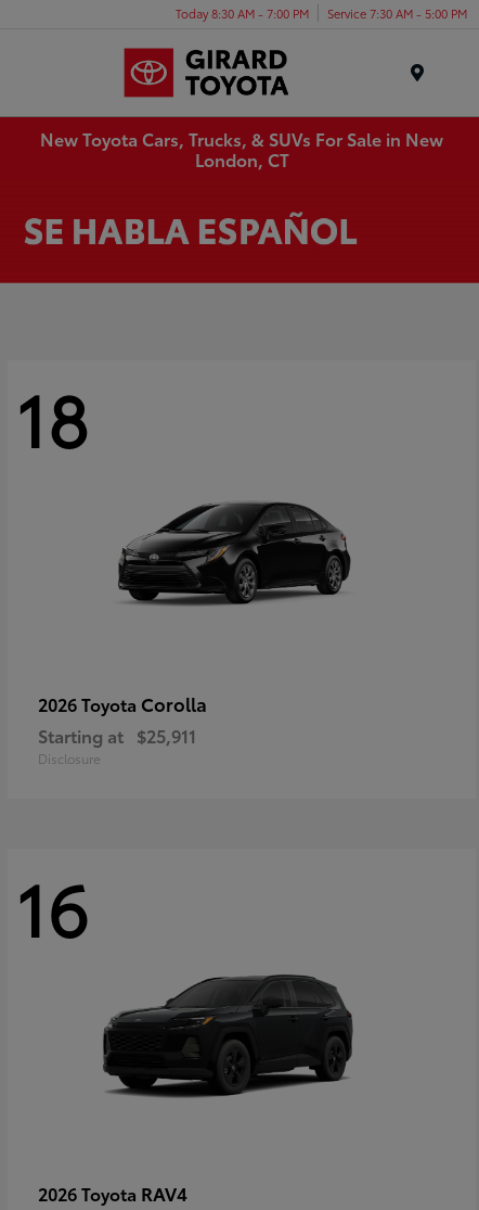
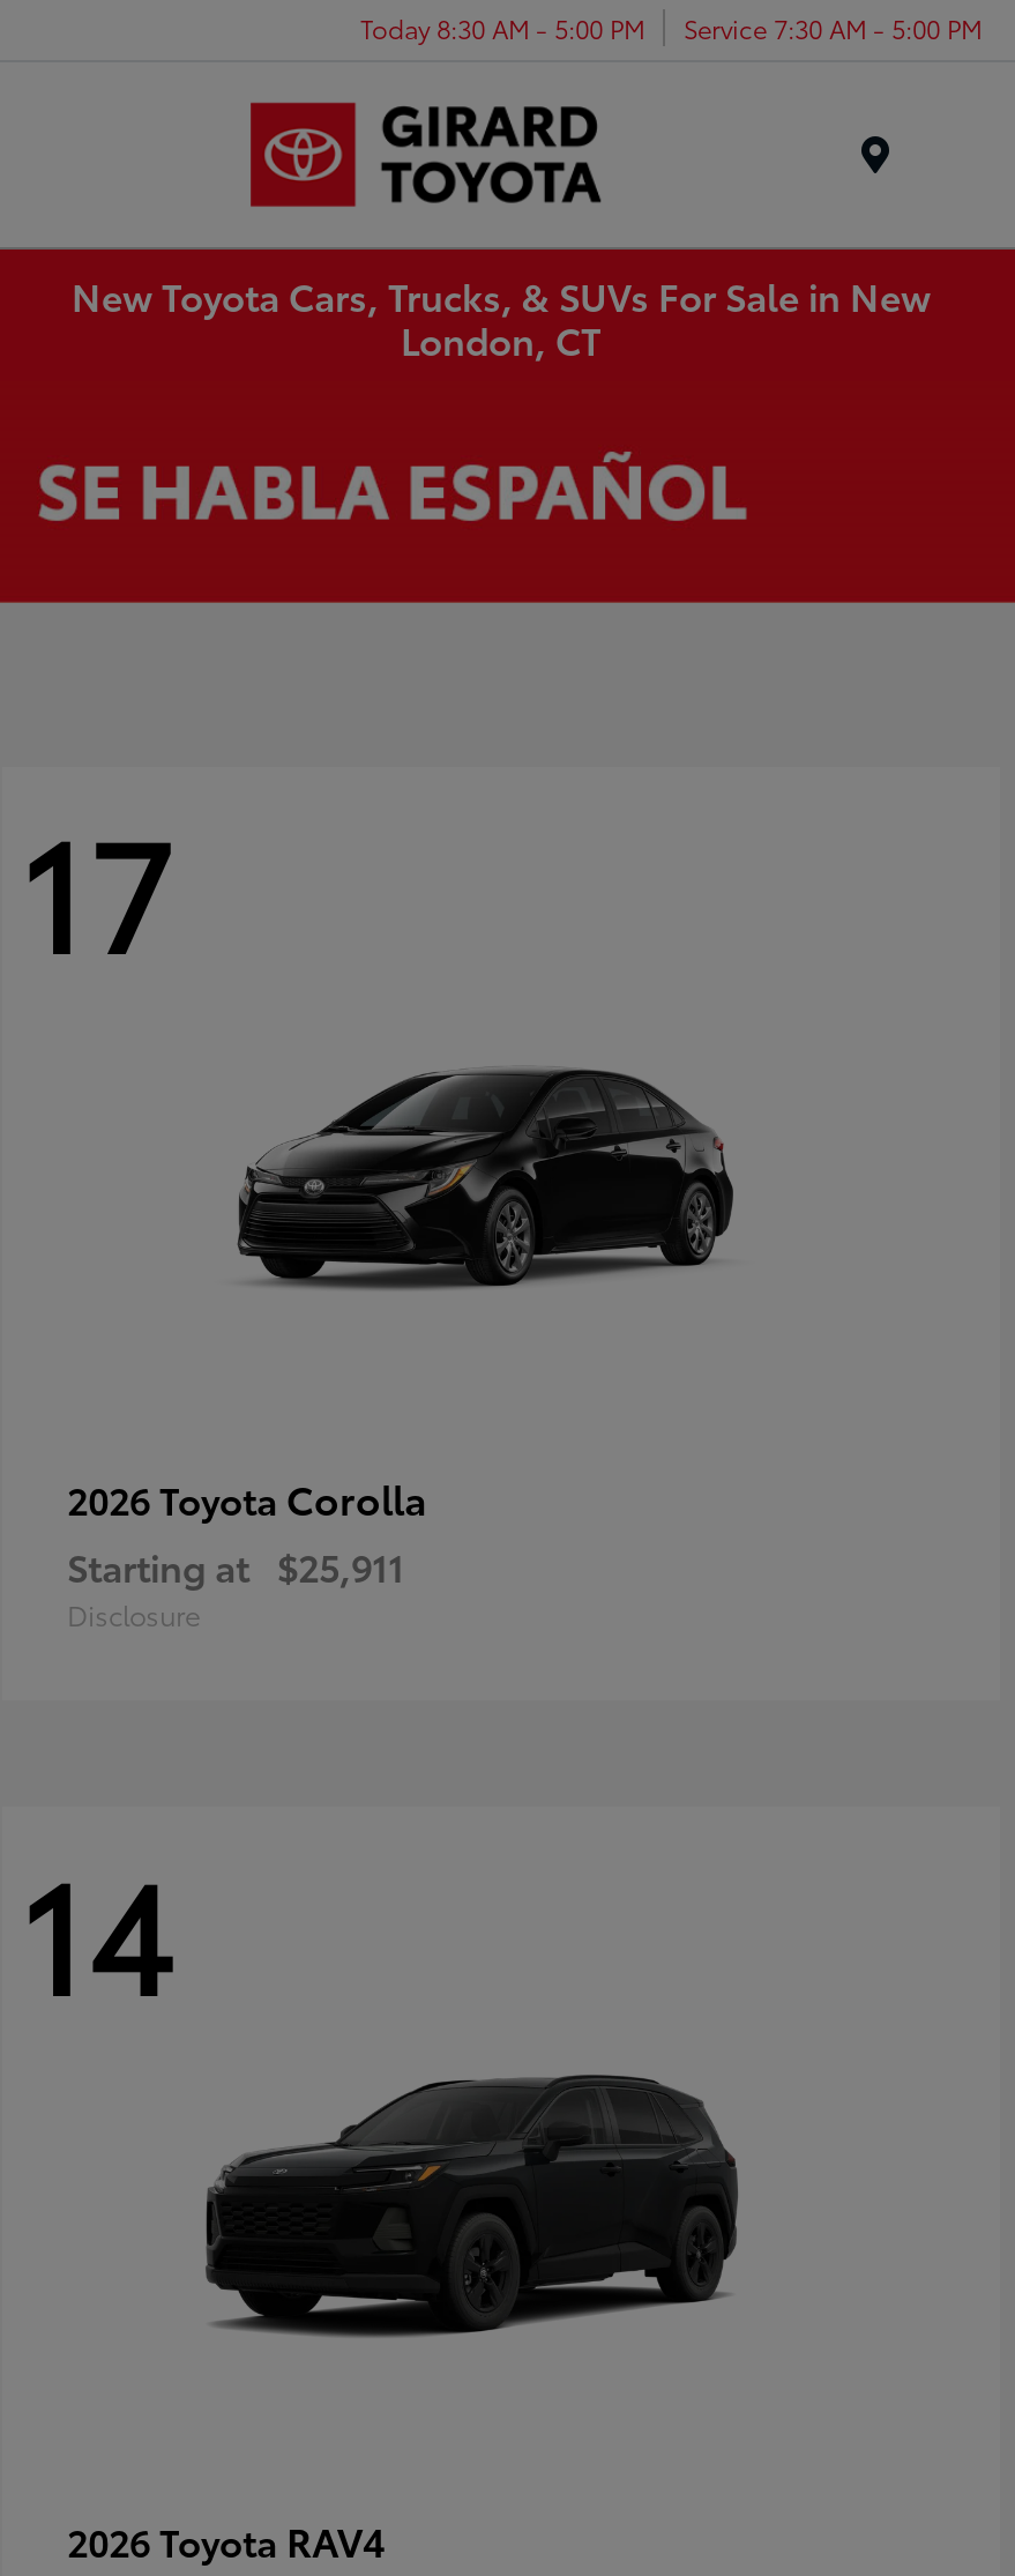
- Today 8:30 AM - 7:00 PM Service 7:30 AM - 5:00 PM
+ Today 8:30 AM - 5:00 PM Service 7:30 AM - 5:00 PM

- 18
+ 17

- 16
+ 14
